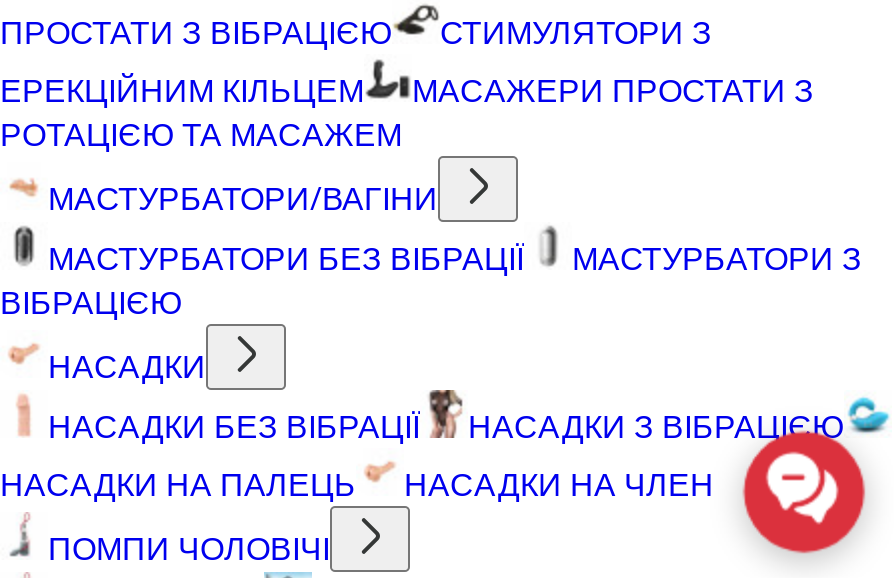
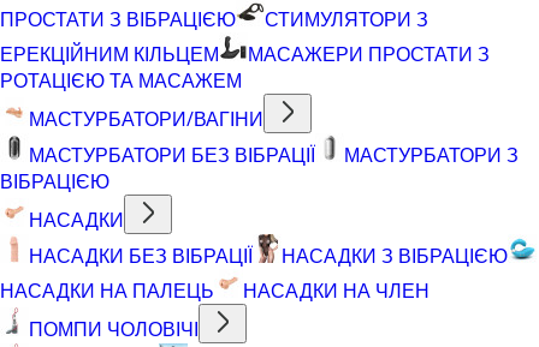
- [image]
